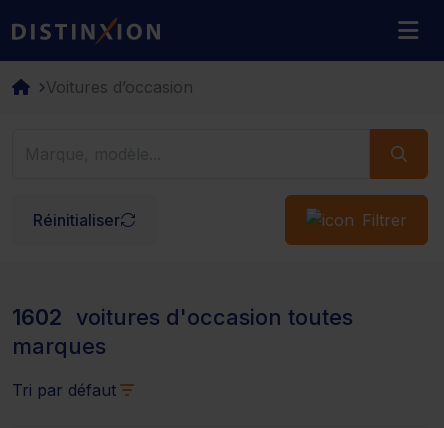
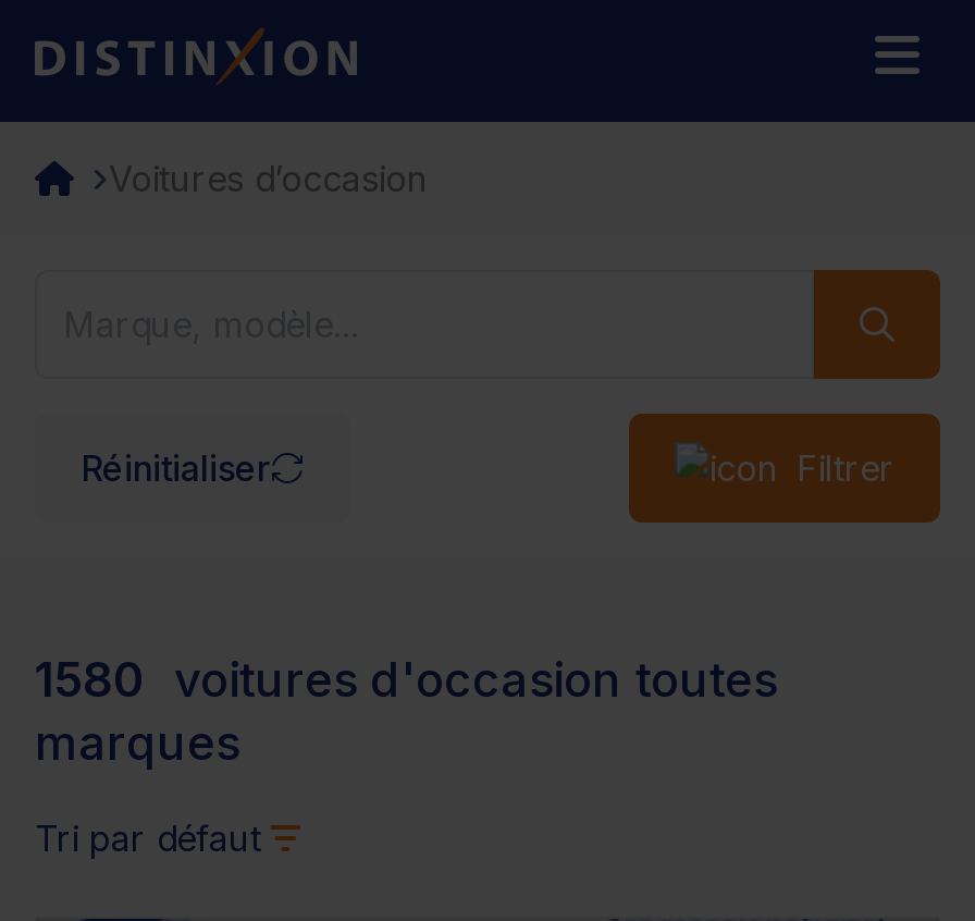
- 1602 voitures d'occasion toutes
+ 1580 voitures d'occasion toutes
